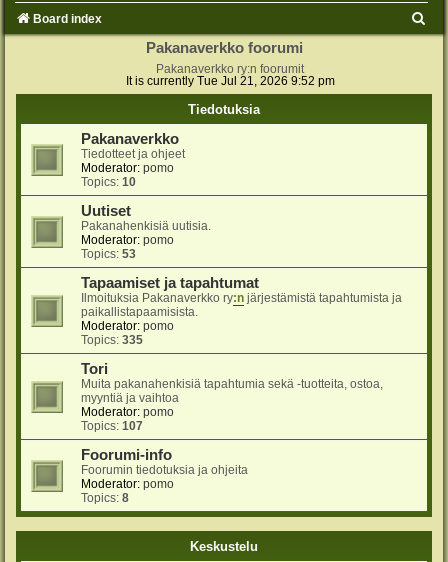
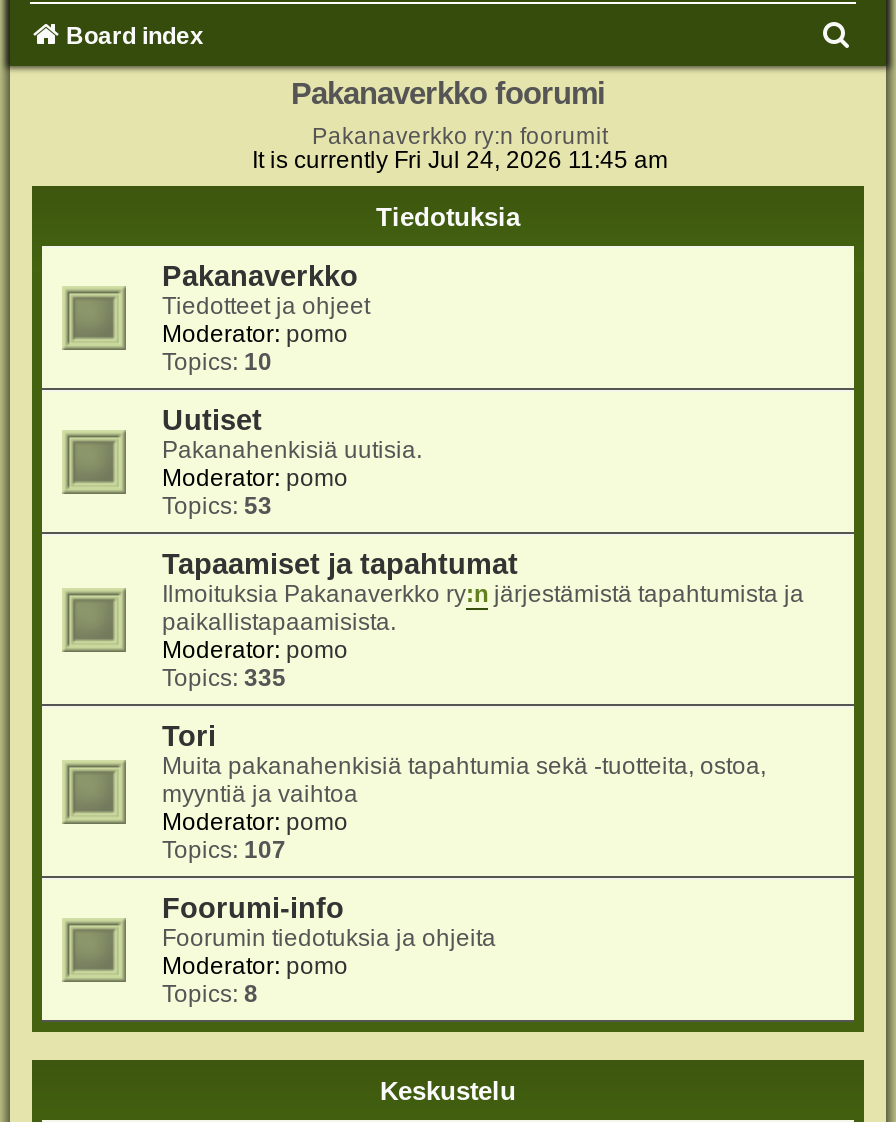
- It is currently Tue Jul 21, 2026 9:52 pm
+ It is currently Fri Jul 24, 2026 11:45 am
